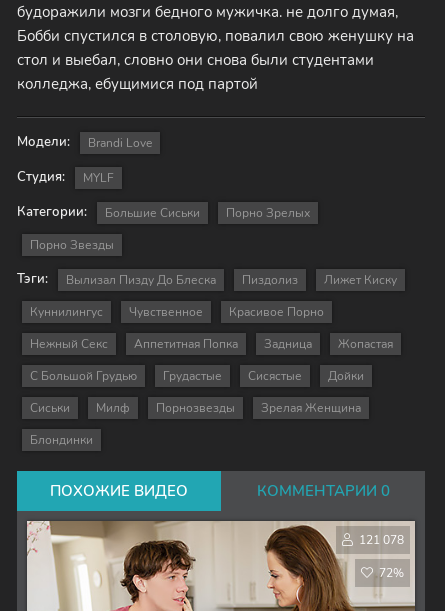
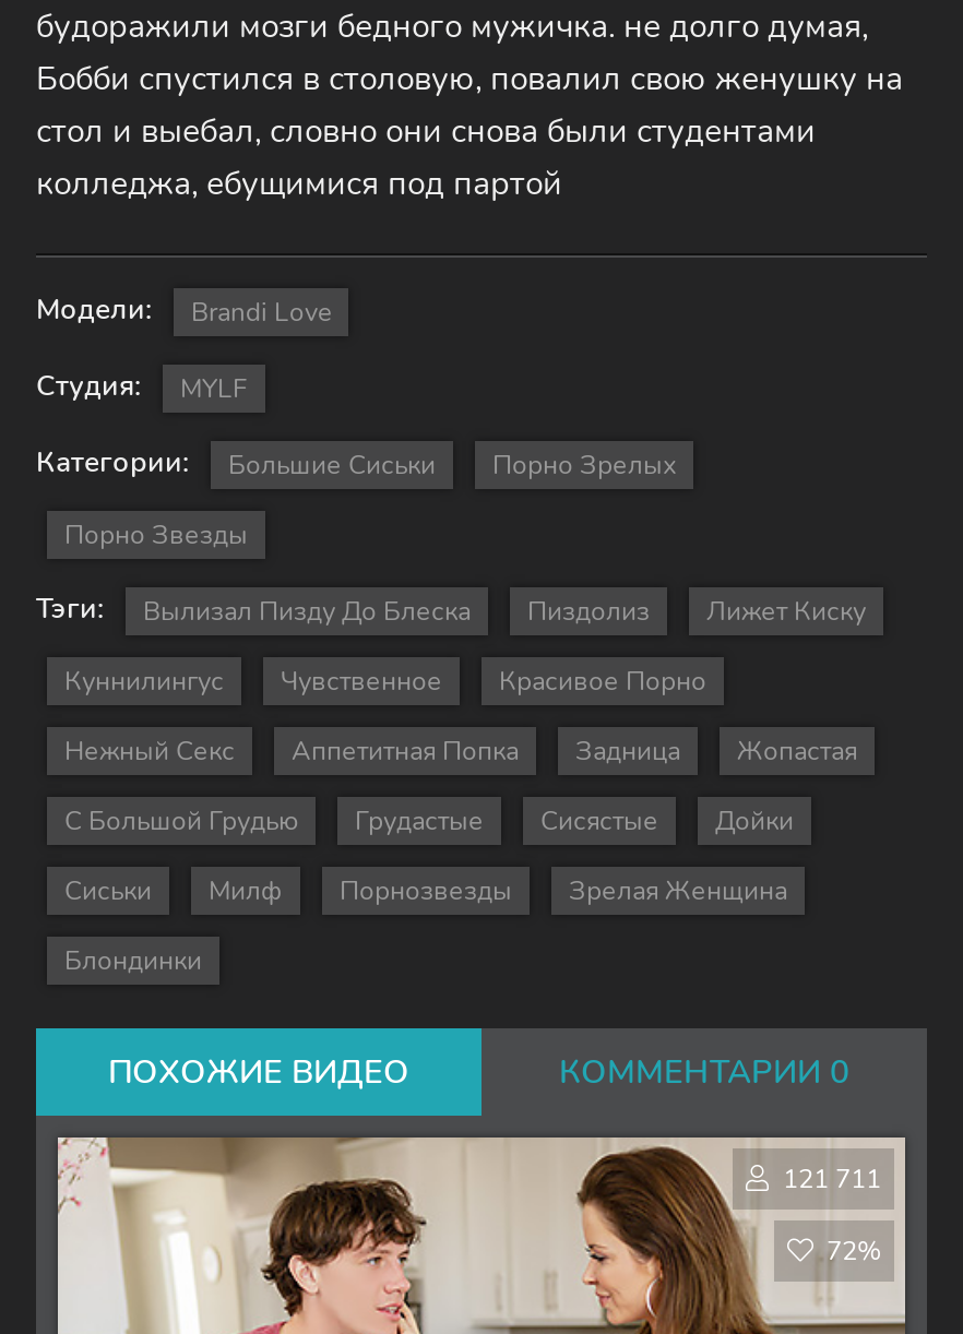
- 121 078
+ 121 711
